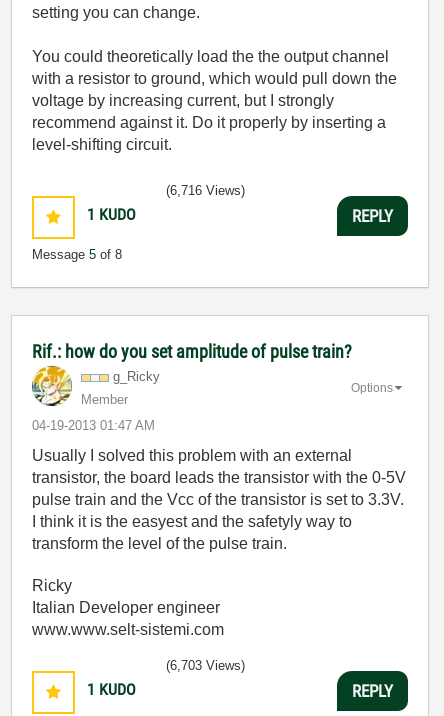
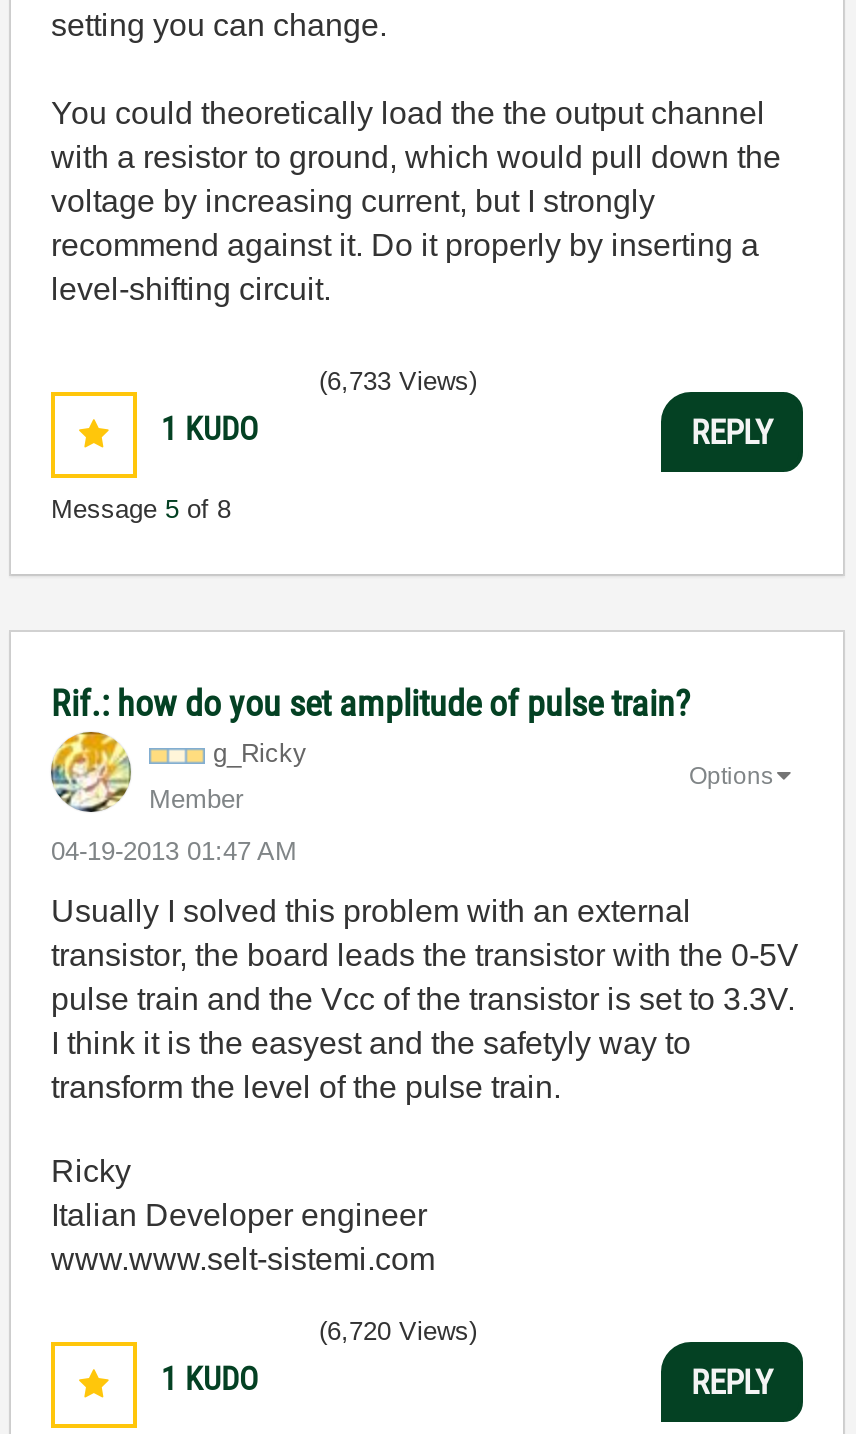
- (6,716 Views)
+ (6,733 Views)

- (6,703 Views)
+ (6,720 Views)
